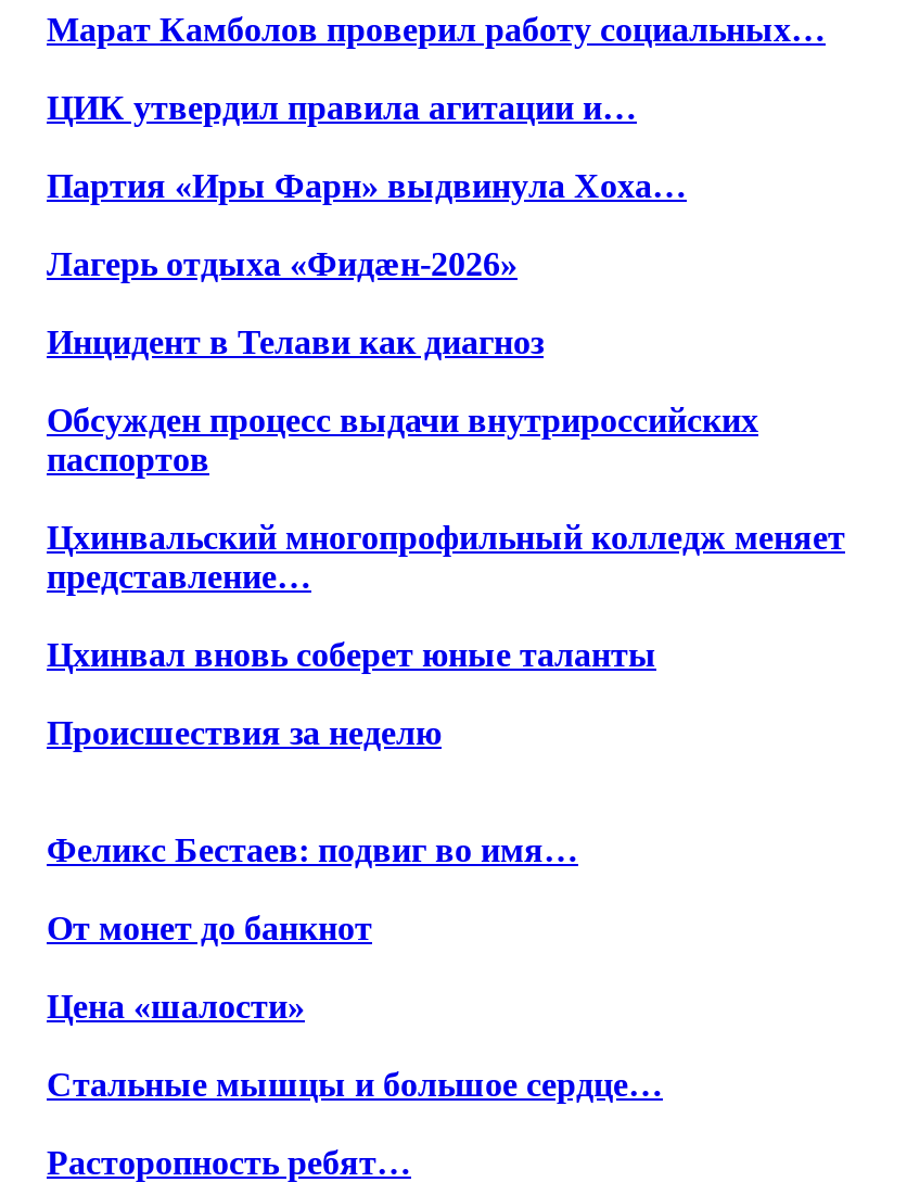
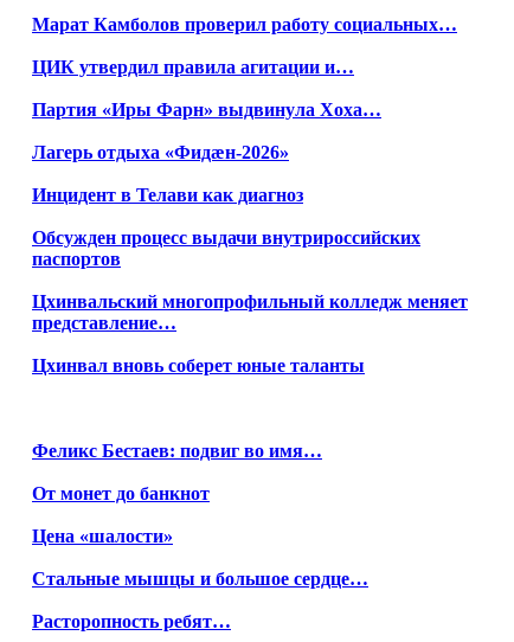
- Происшествия за неделю
